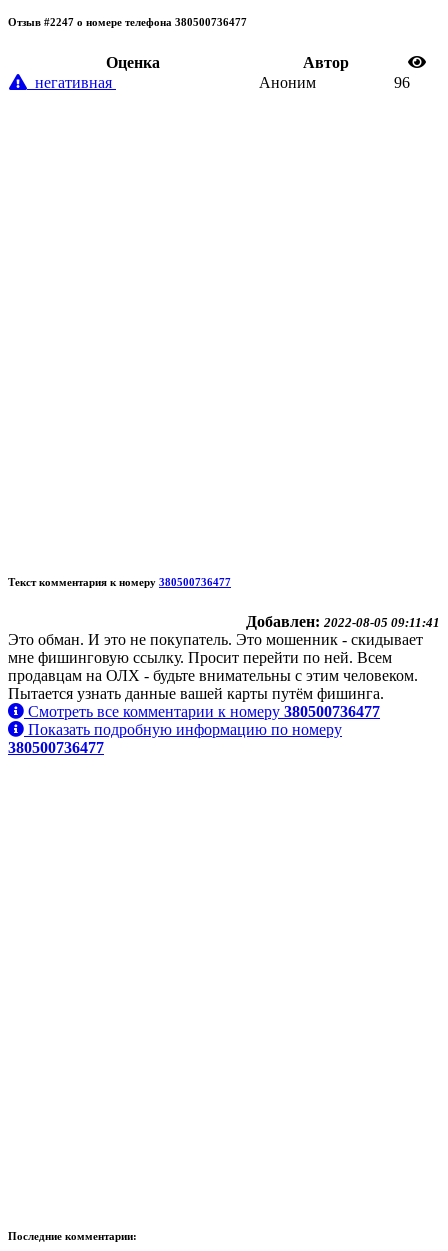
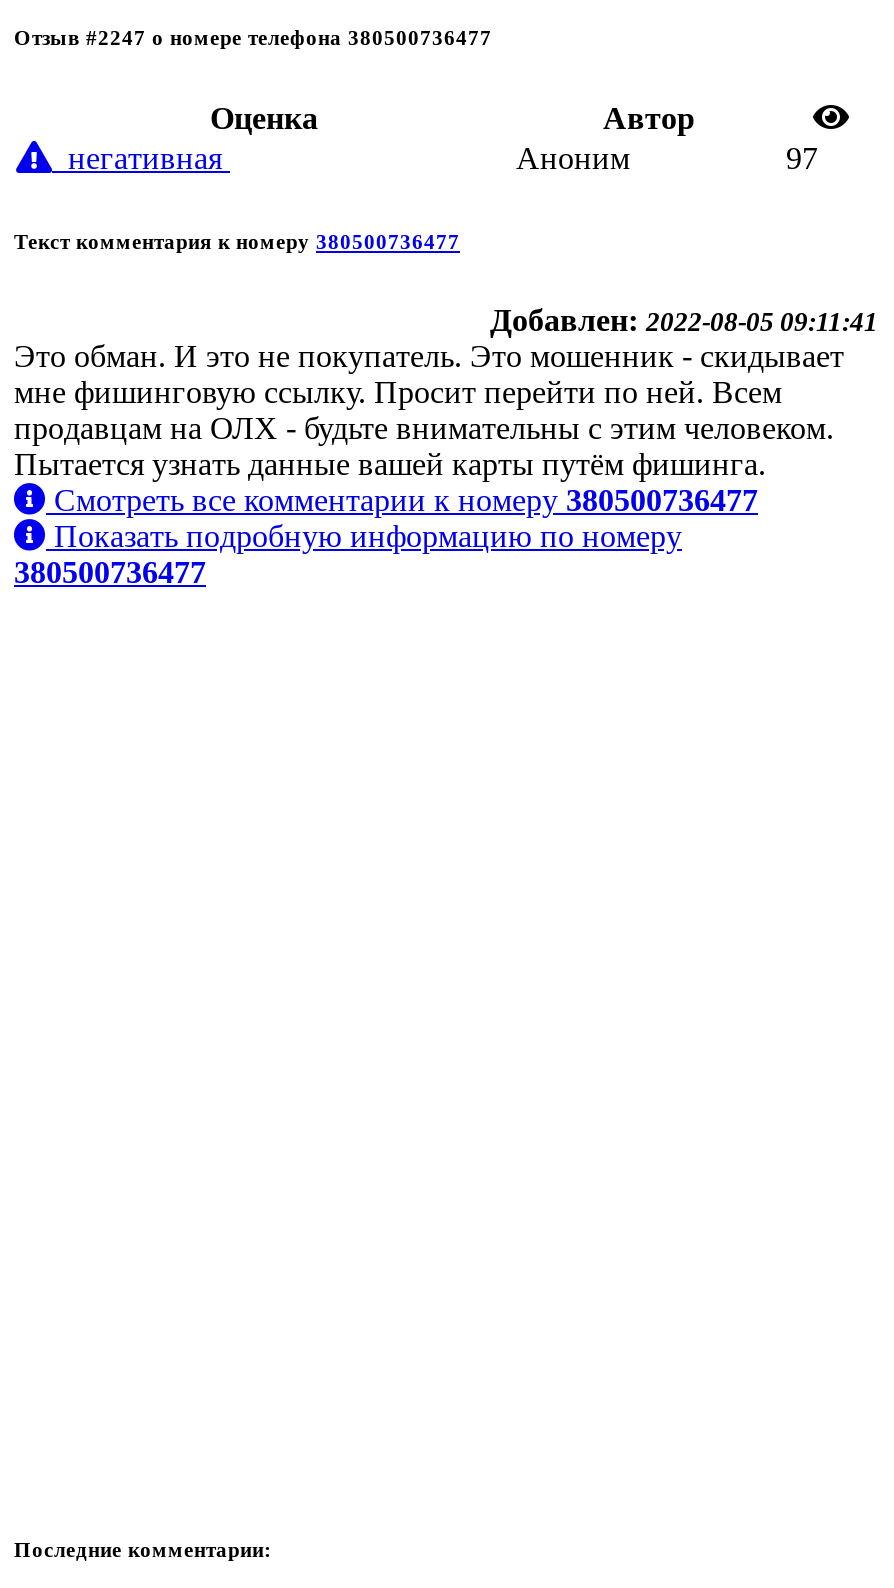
- 96
+ 97
